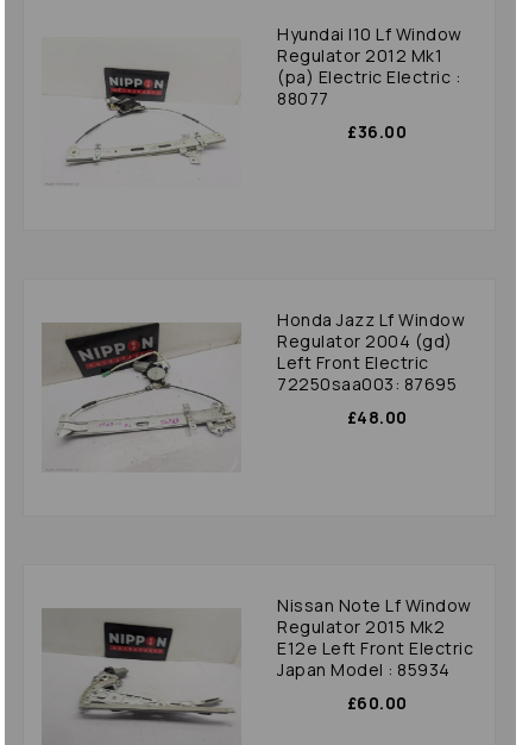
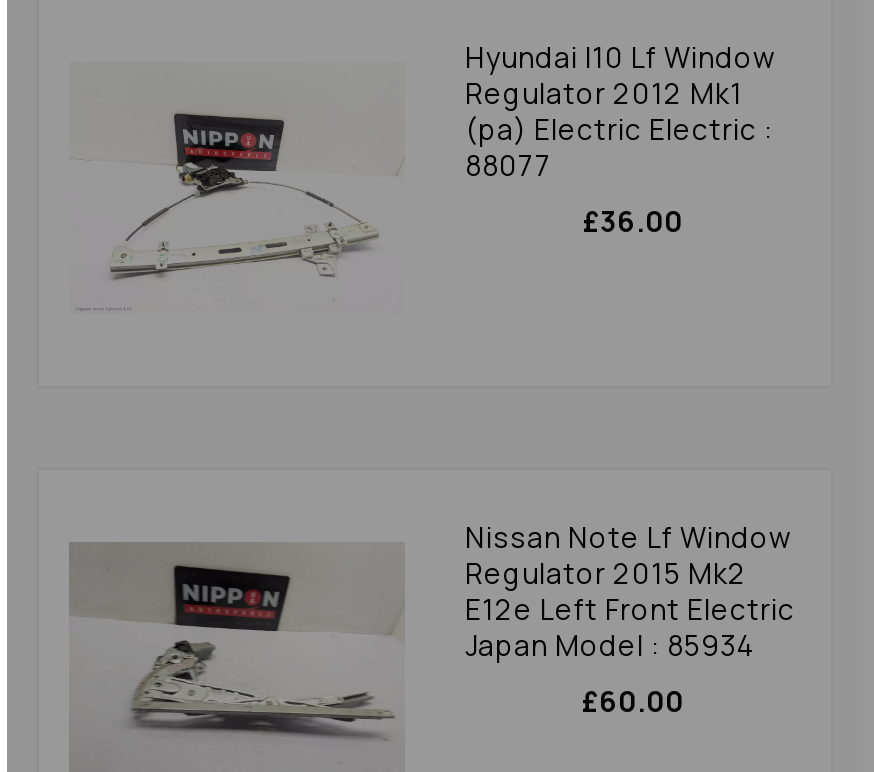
- [image]
- Honda Jazz Lf Window
- Regulator 2004 (gd)
- Left Front Electric
- 72250saa003: 87695
- £48.00
